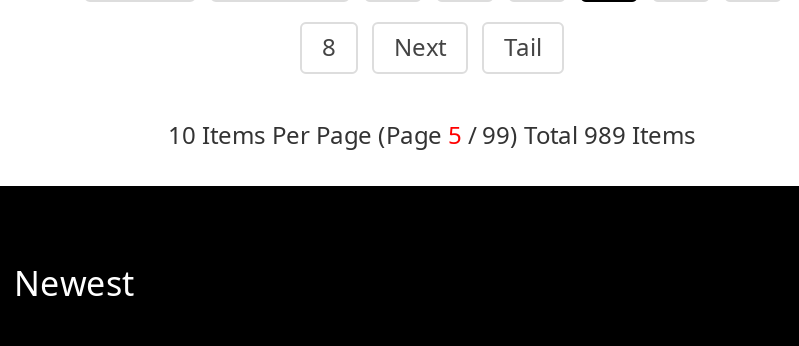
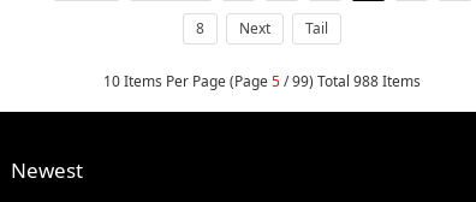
- 10 Items Per Page (Page 5 / 99) Total 989 Items
+ 10 Items Per Page (Page 5 / 99) Total 988 Items
